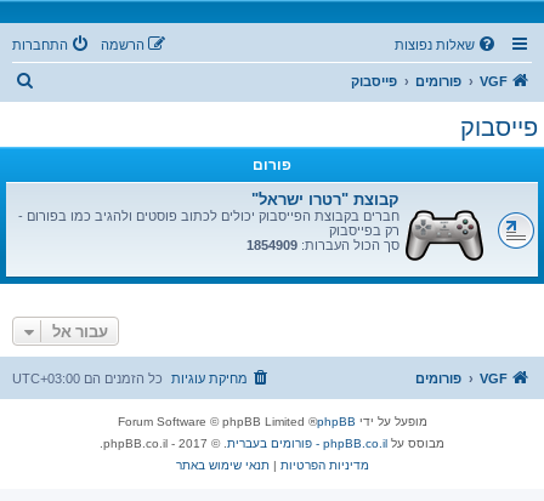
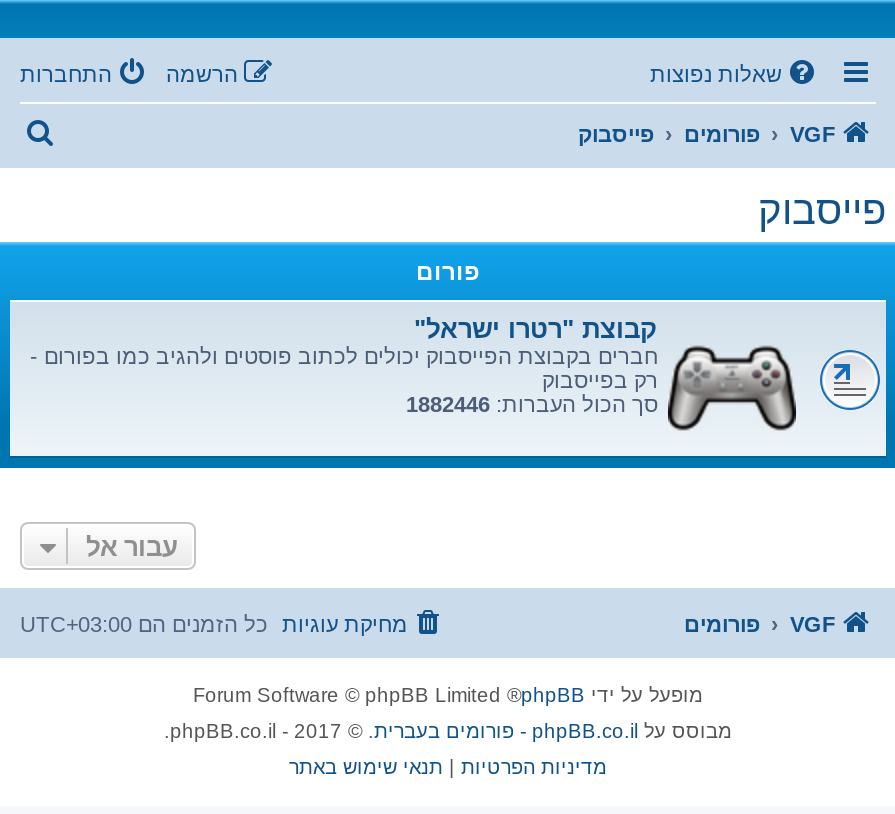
- סך הכול העברות: 1854909
+ סך הכול העברות: 1882446
